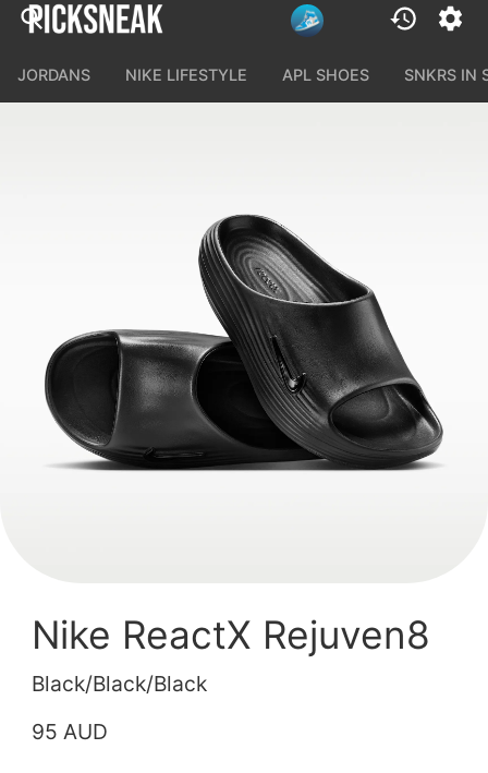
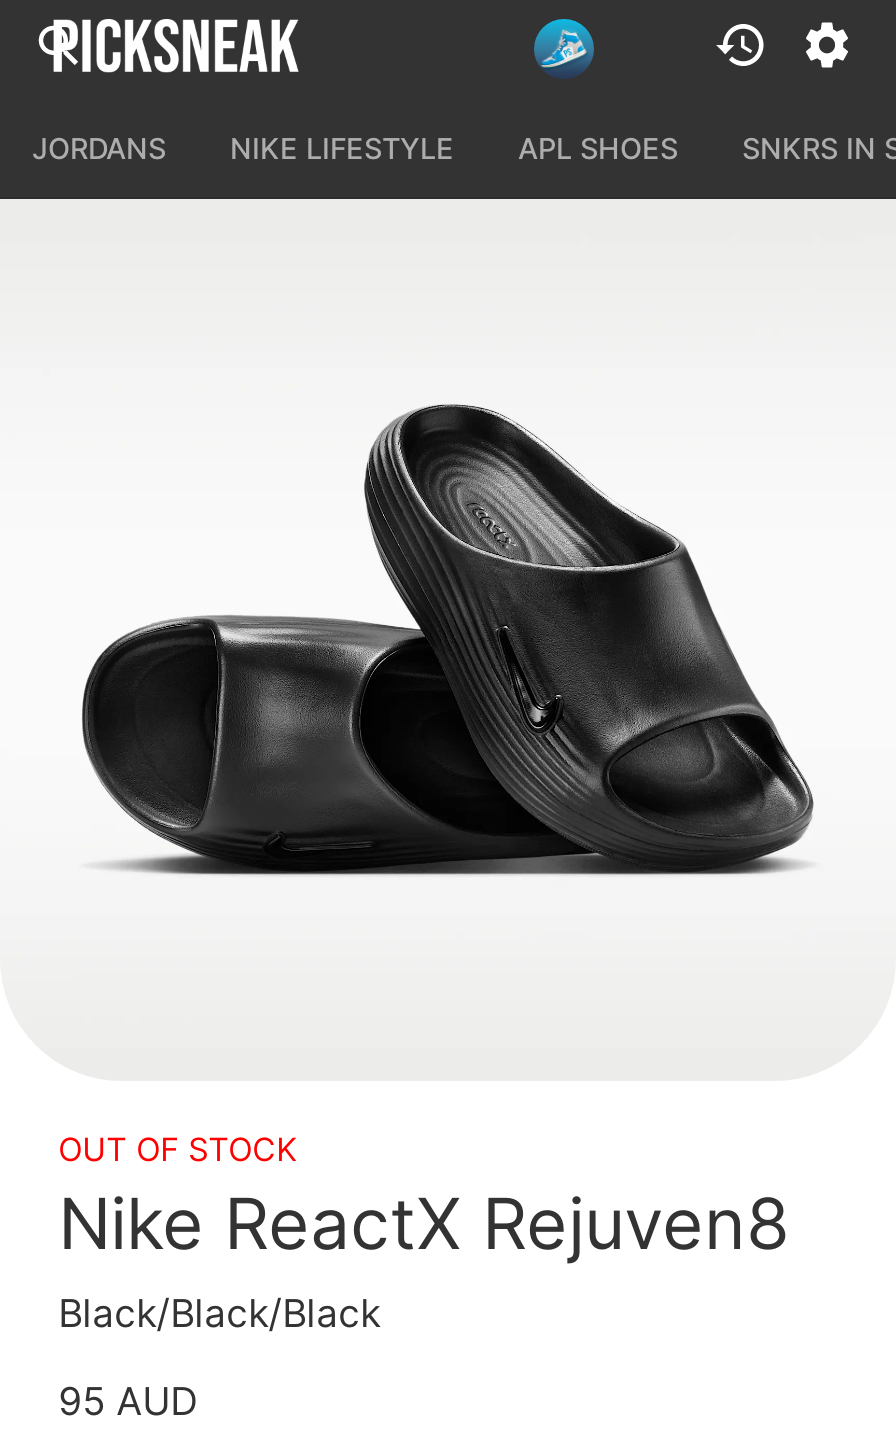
+ OUT OF STOCK
